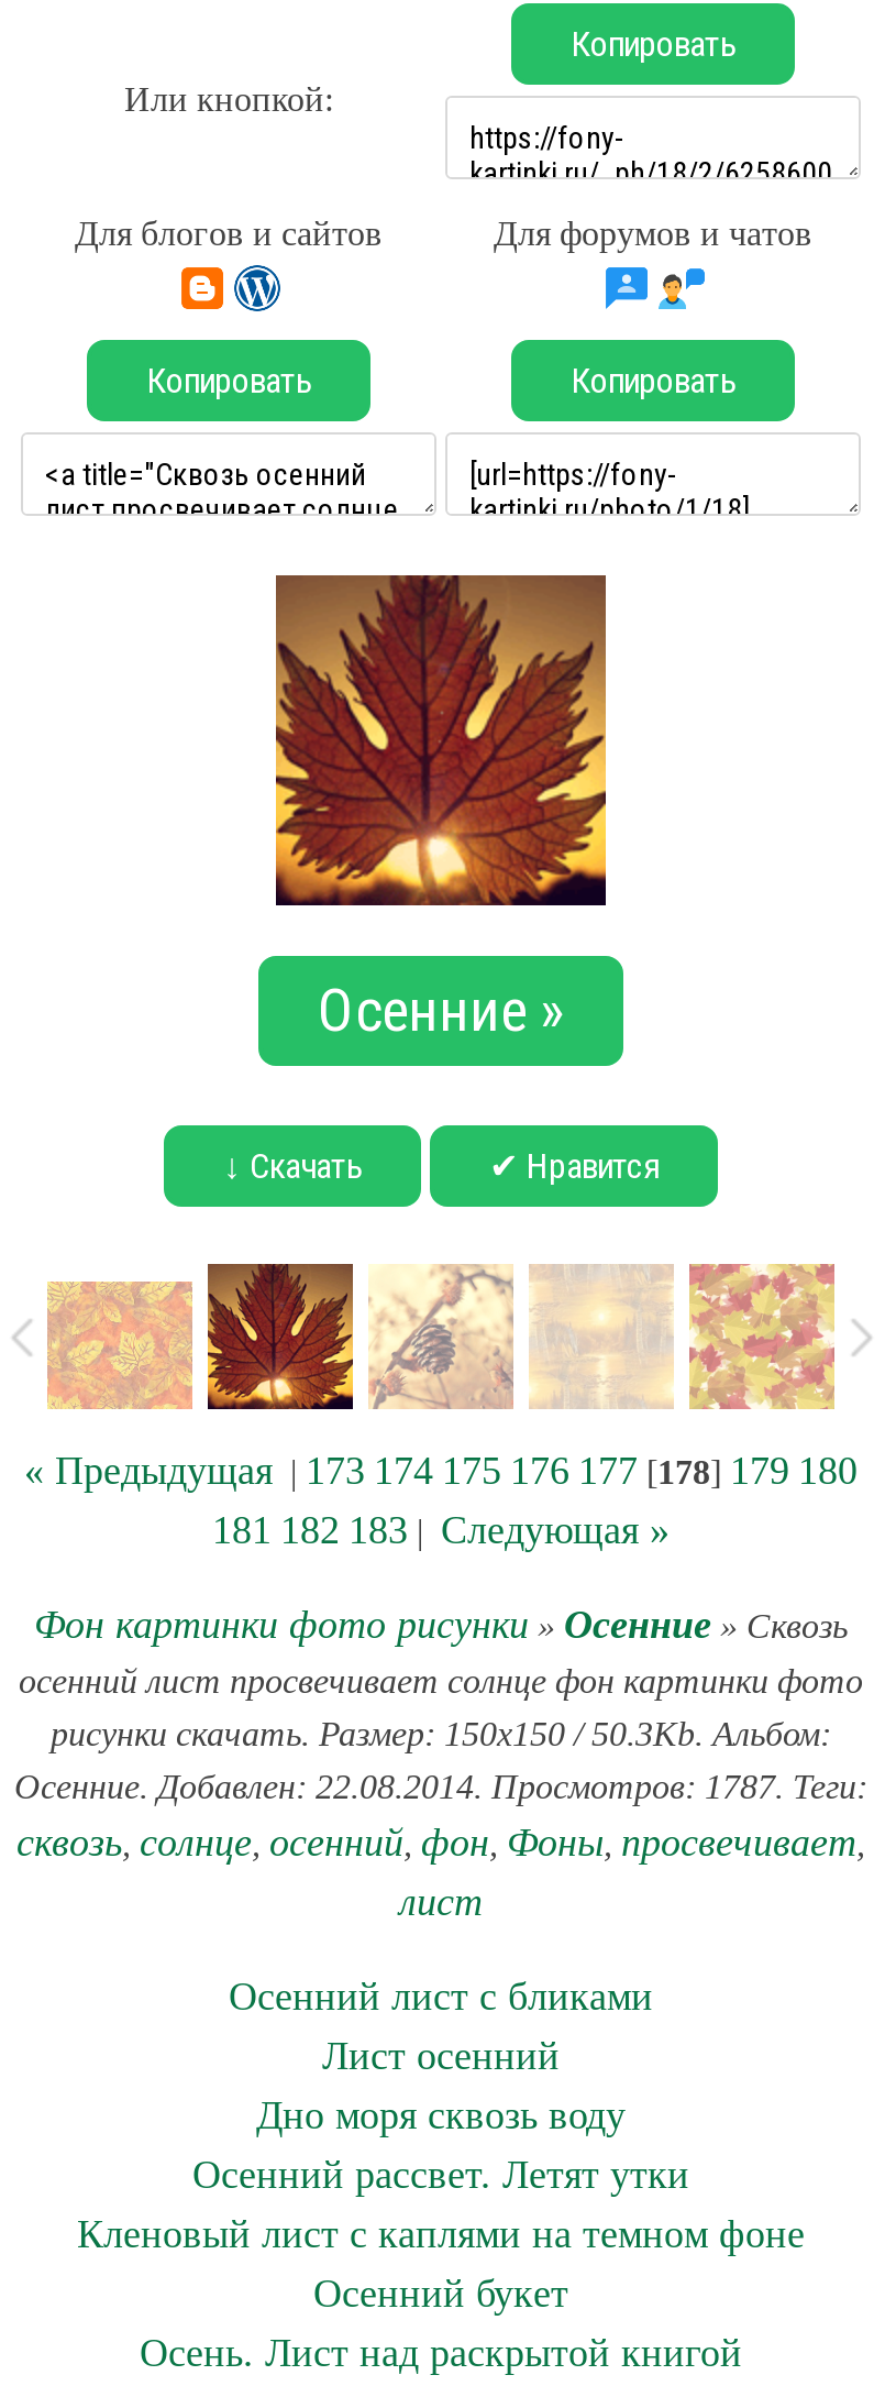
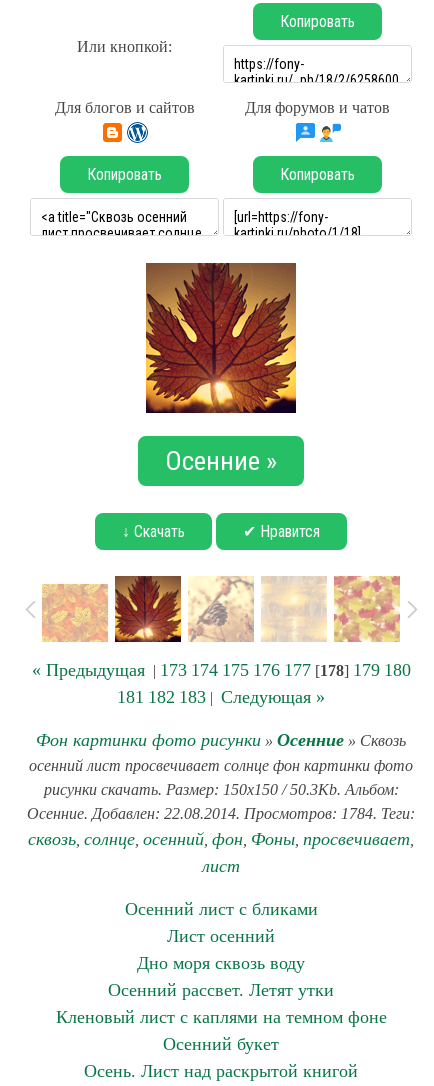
- Осенние. Добавлен: 22.08.2014. Просмотров: 1787. Теги:
+ Осенние. Добавлен: 22.08.2014. Просмотров: 1784. Теги:
